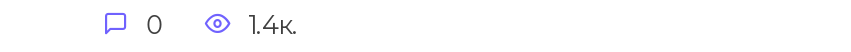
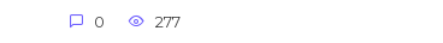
- 1.4к.
+ 277
